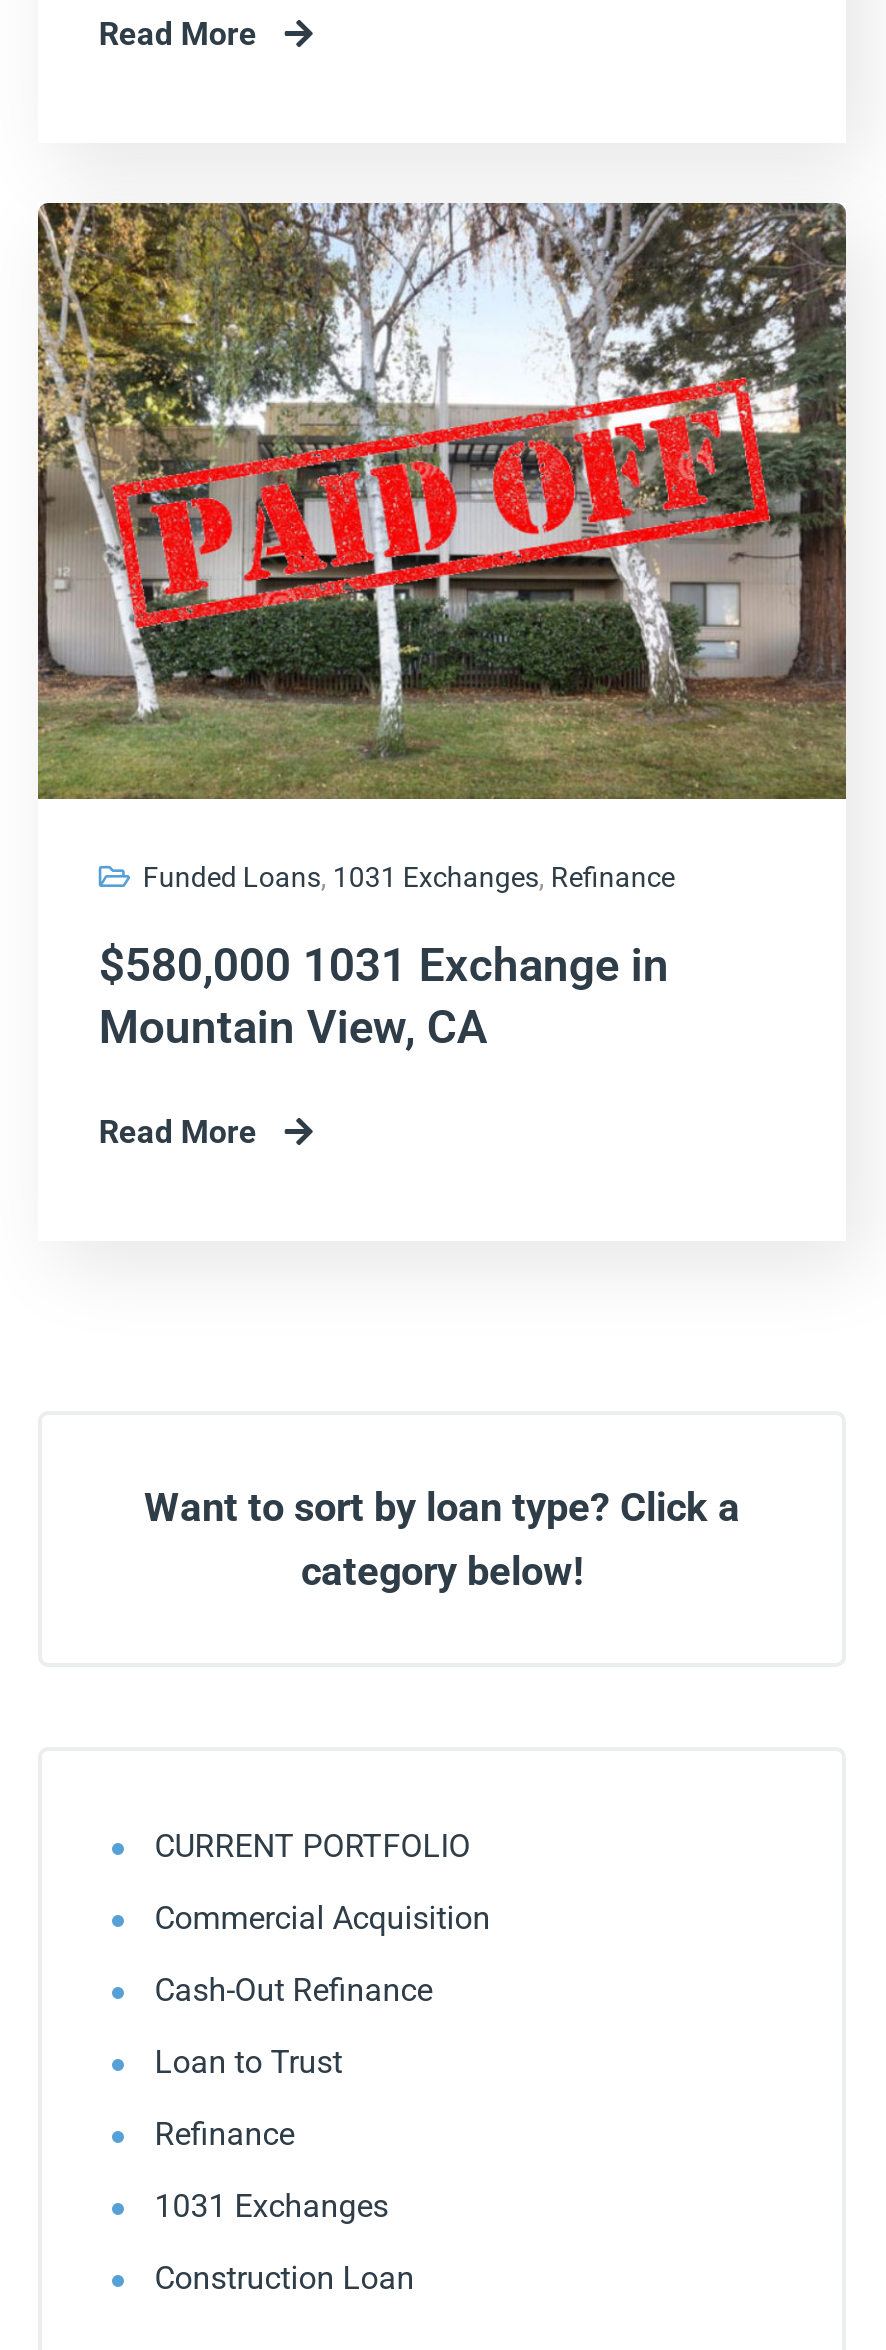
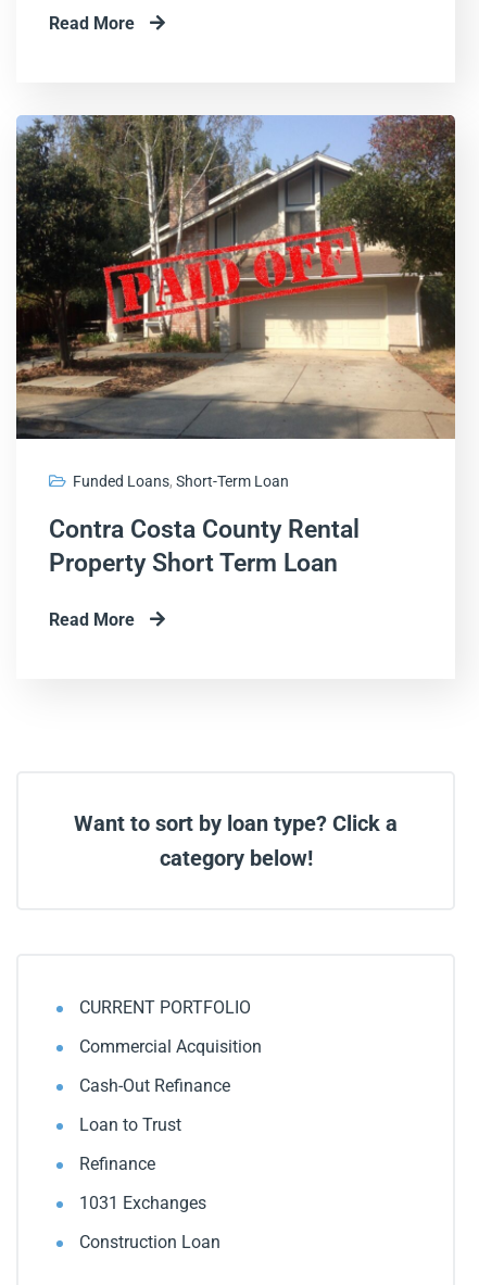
- [image]
- Funded Loans, 1031 Exchanges, Refinance
+ [image]
+ Funded Loans, Short-Term Loan

- $580,000 1031 Exchange in
- Mountain View, CA
+ Contra Costa County Rental
+ Property Short Term Loan
